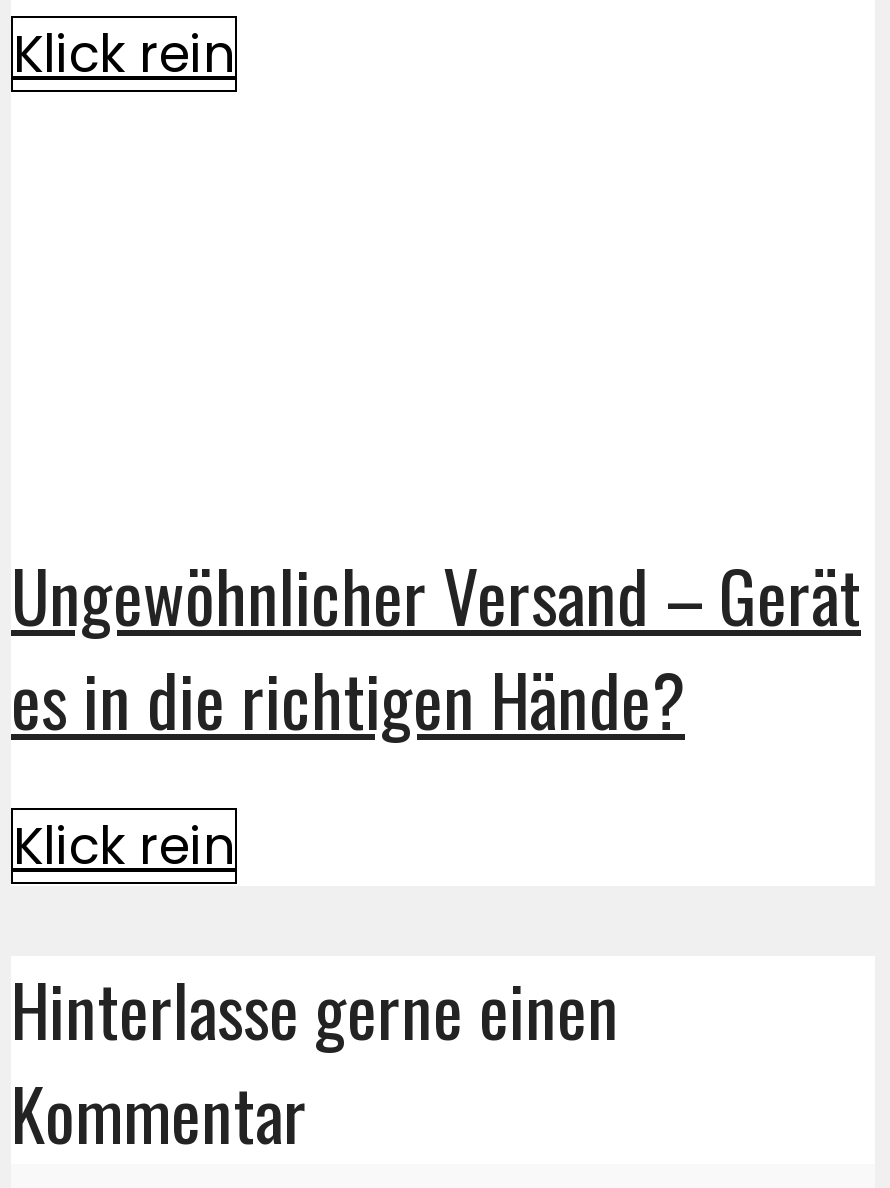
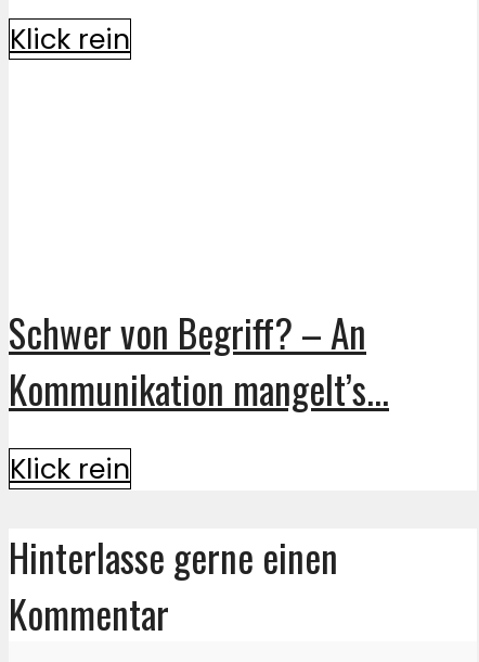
- Ungewöhnlicher Versand – Gerät
- es in die richtigen Hände?
+ Schwer von Begriff? – An
+ Kommunikation mangelt’s...
